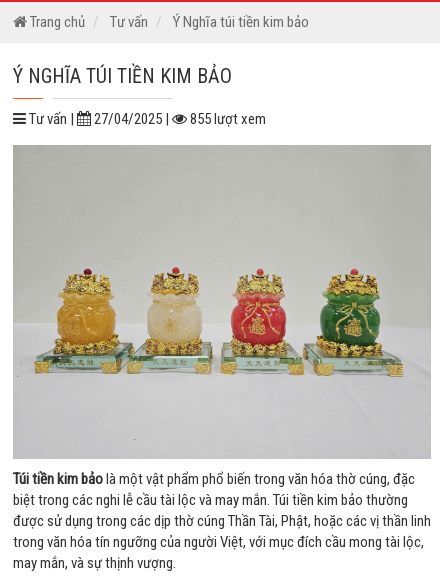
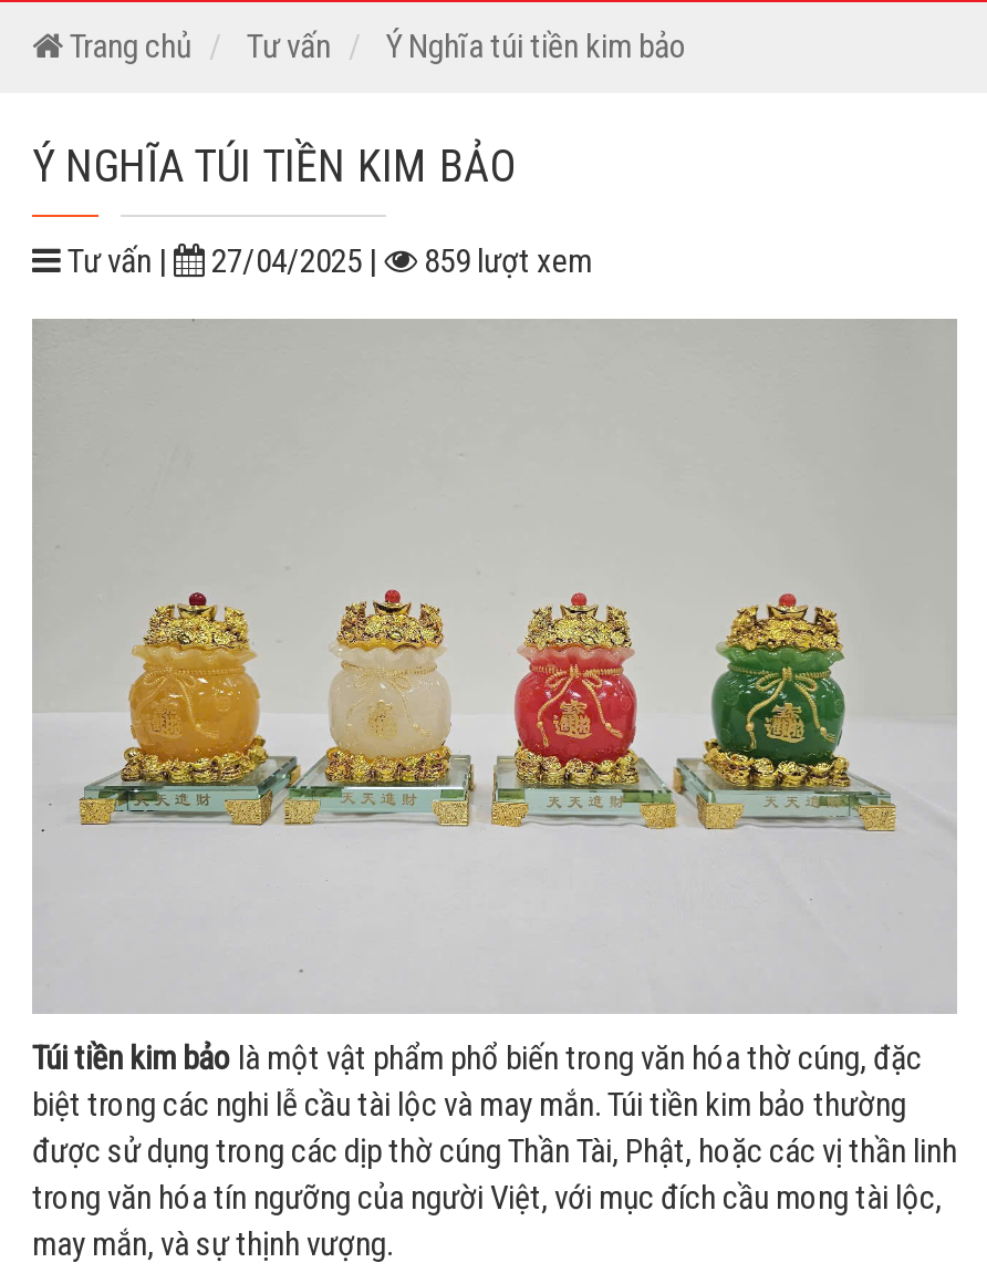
- 855 lượt xem
+ 859 lượt xem
